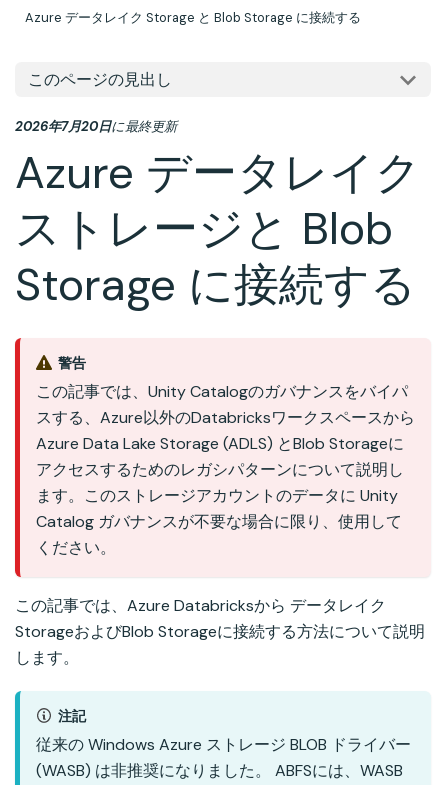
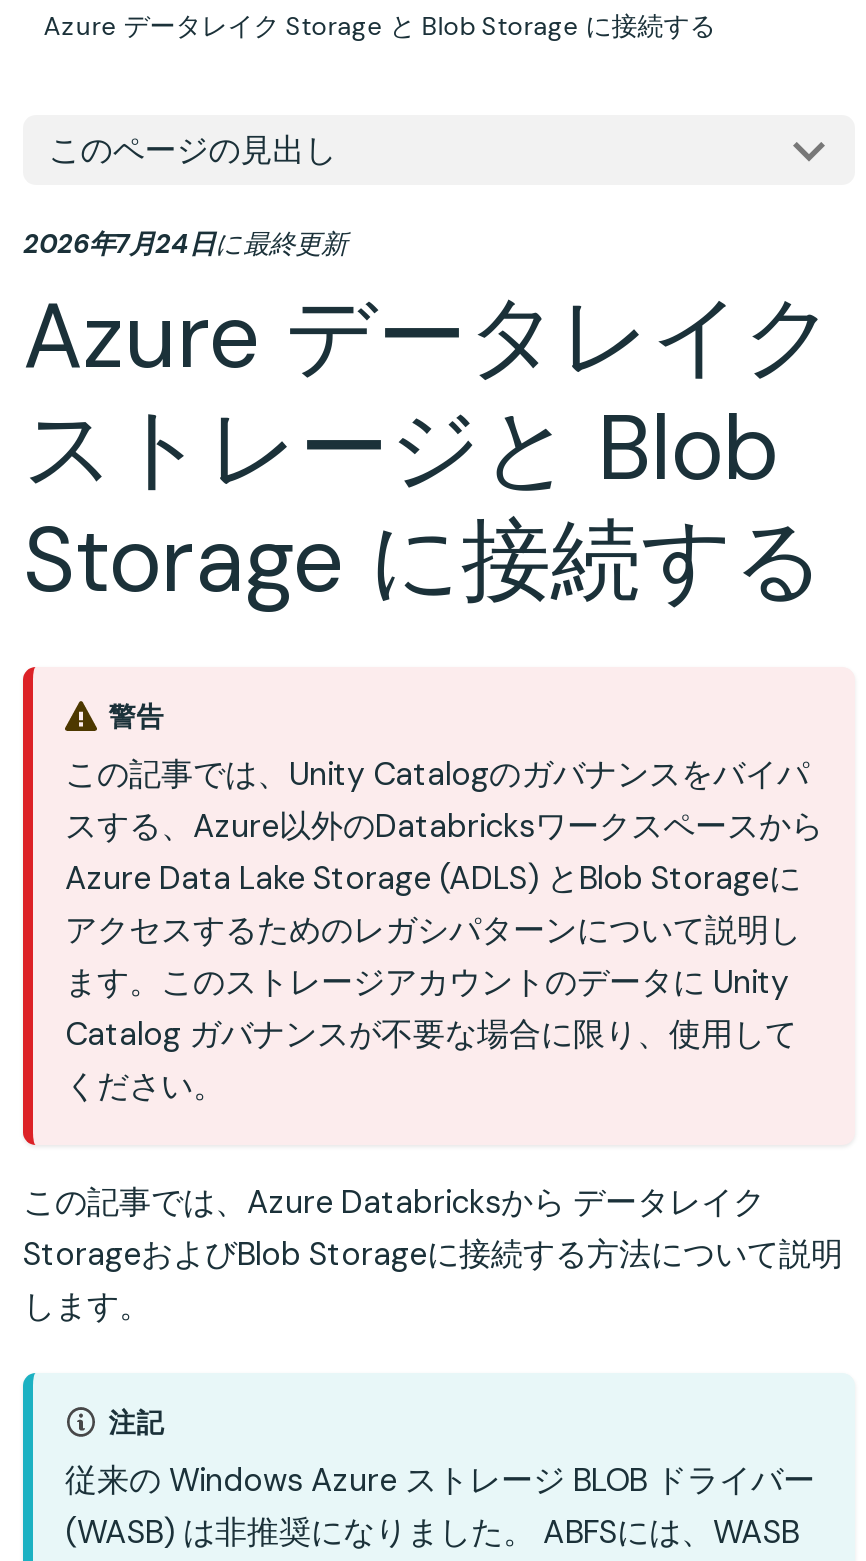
- 2026年7月20日に最終更新
+ 2026年7月24日に最終更新
